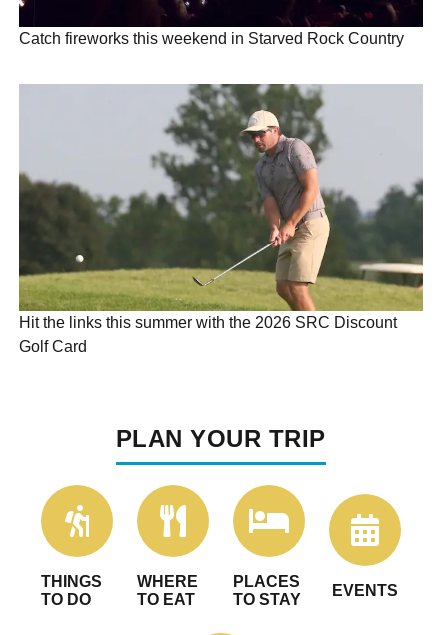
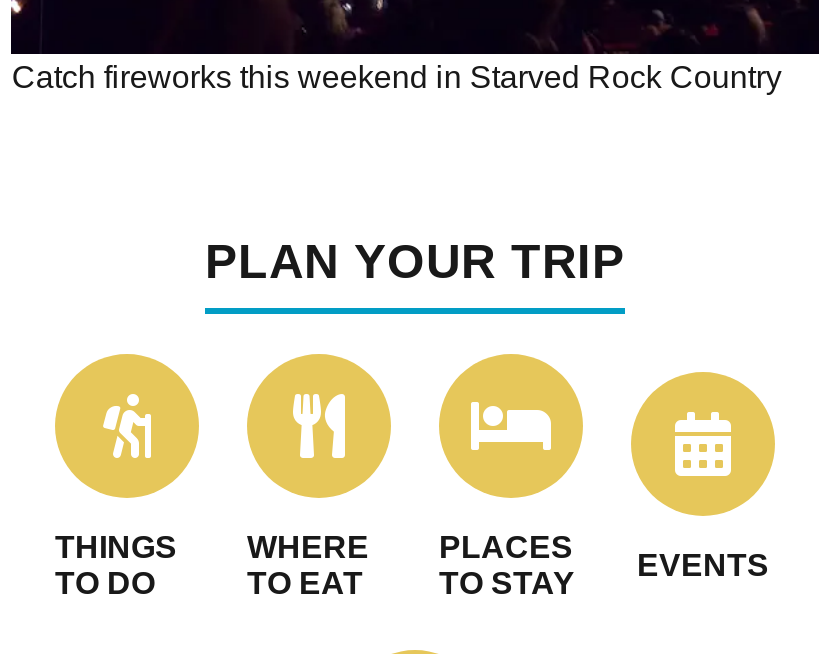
- [image]
- Hit the links this summer with the 2026 SRC Discount
- Golf Card
